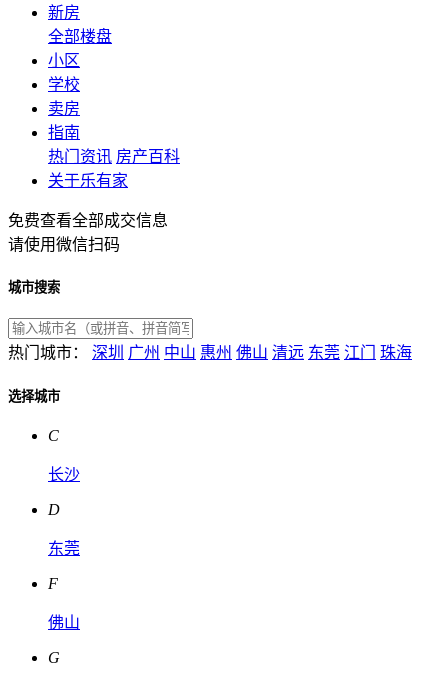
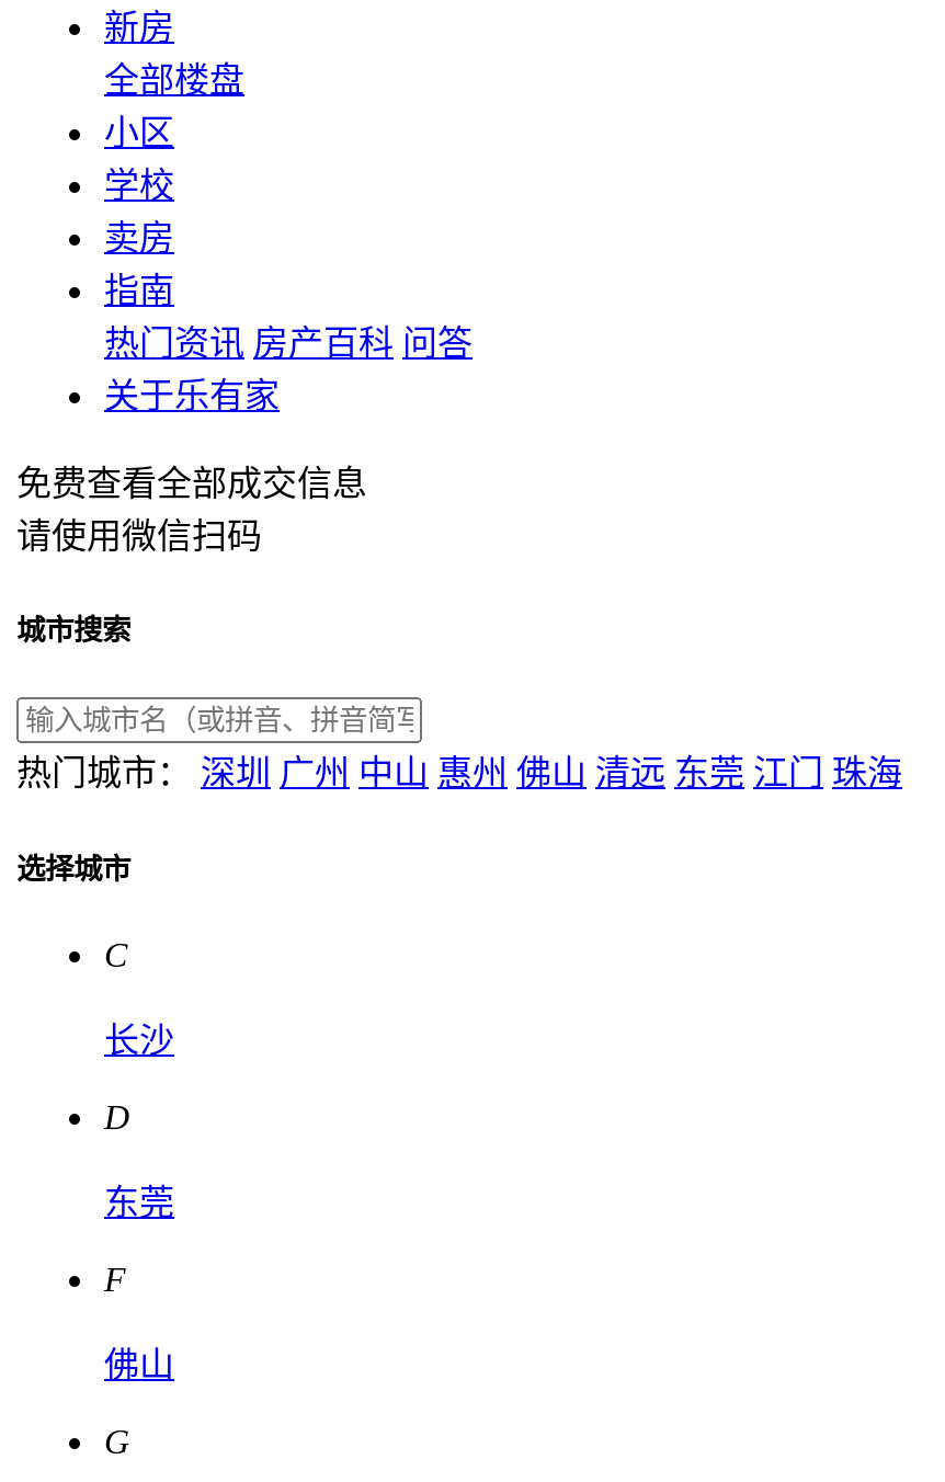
- 热门资讯 房产百科
+ 热门资讯 房产百科 问答
